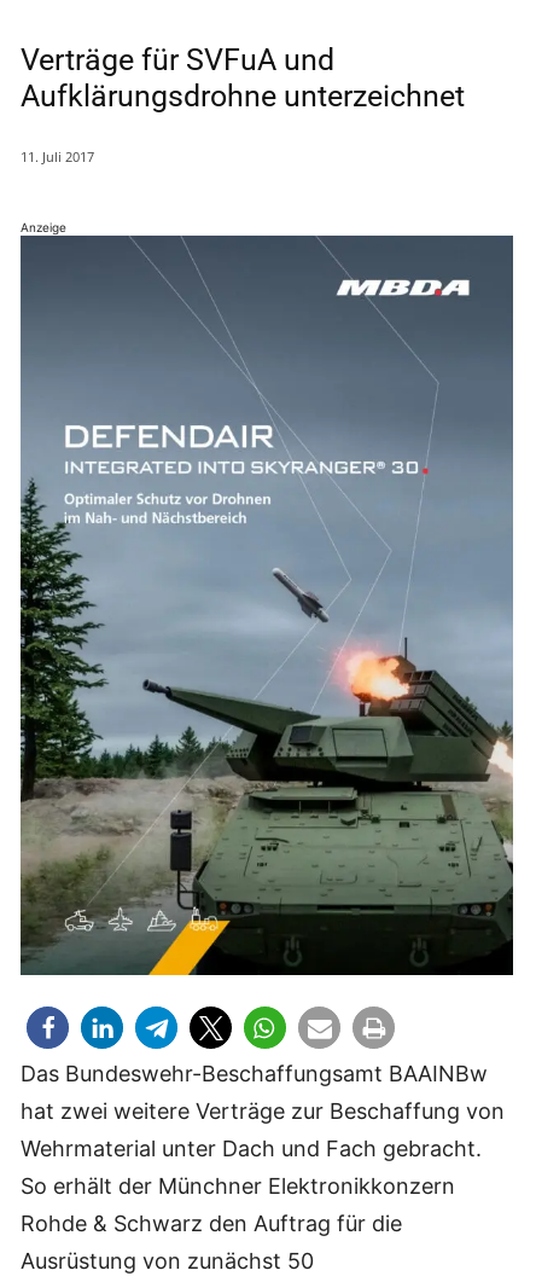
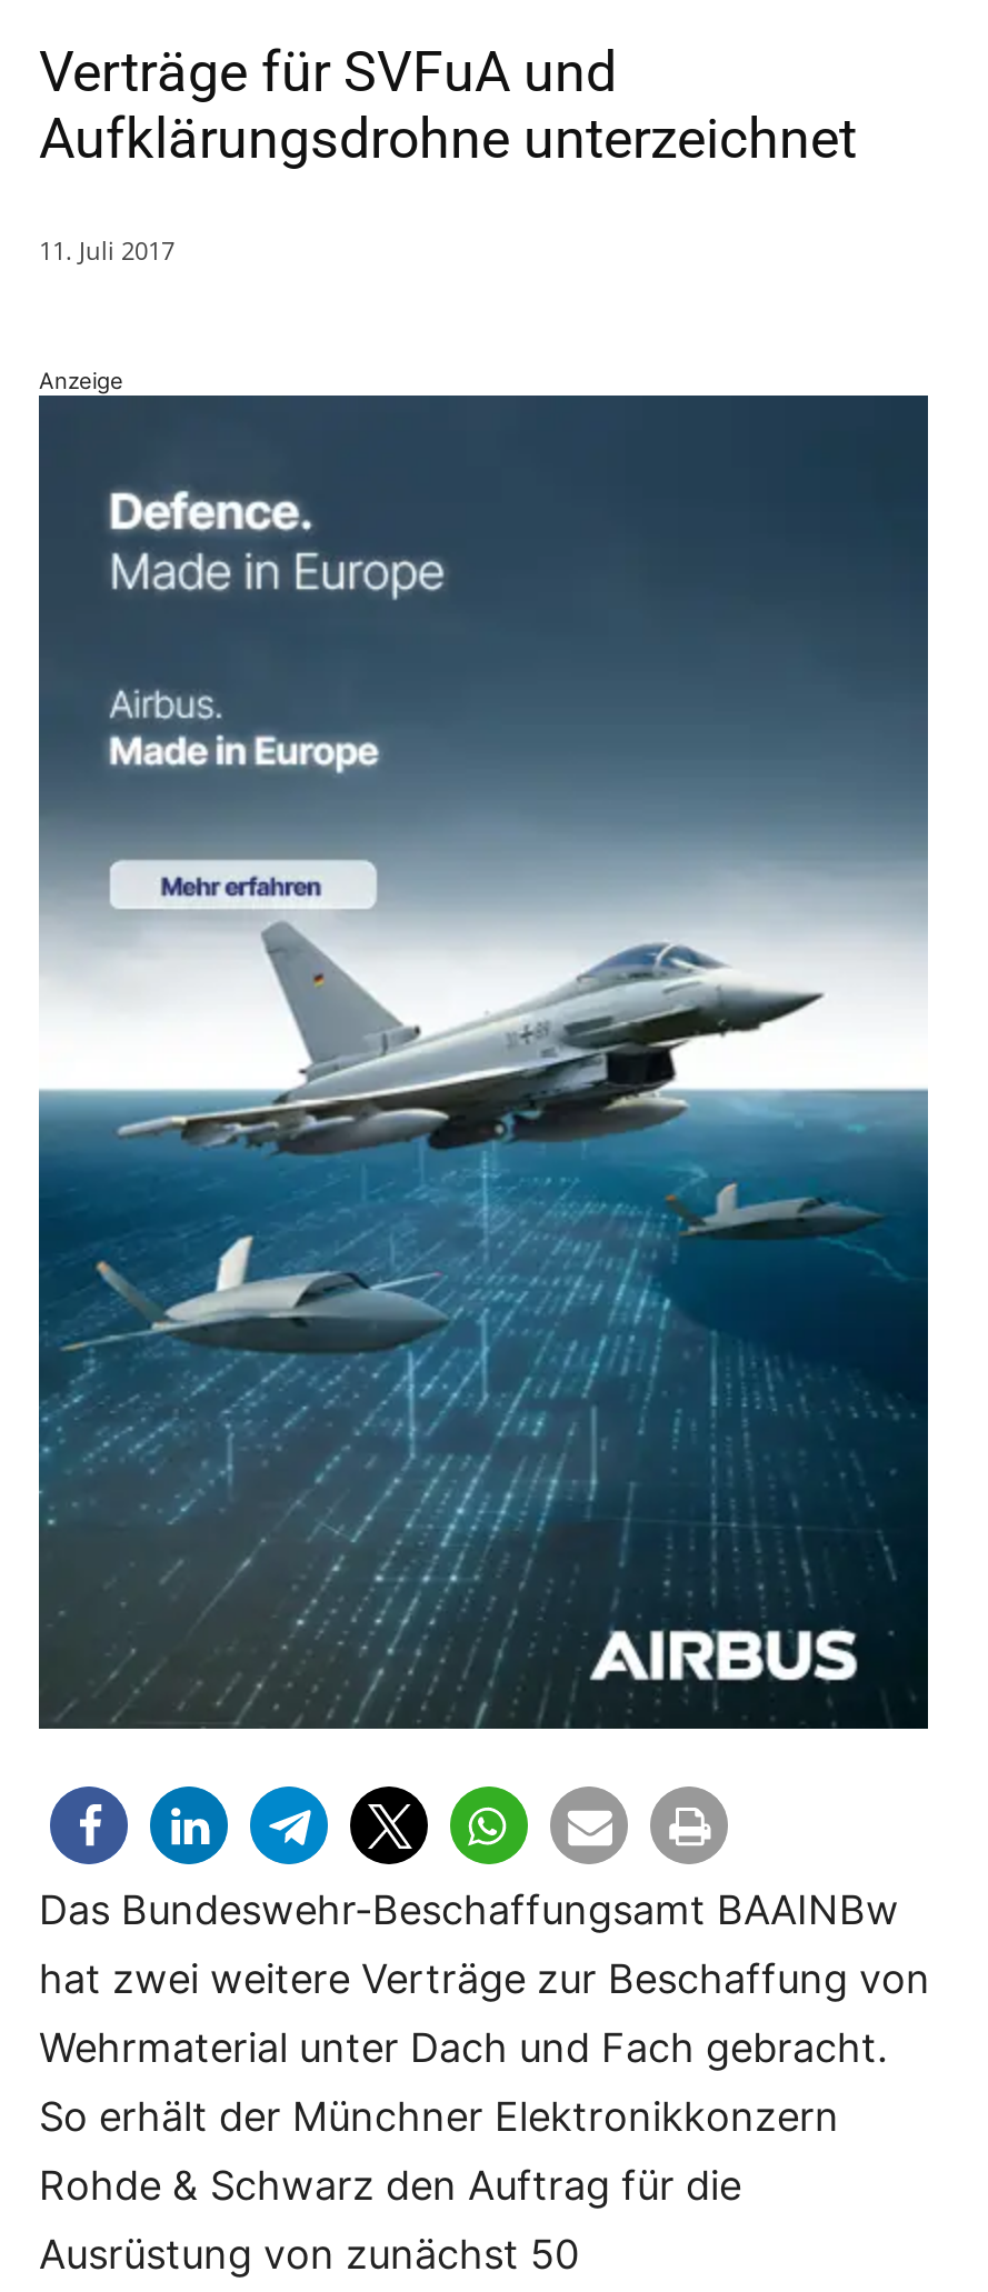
- [image]
+ [image]
